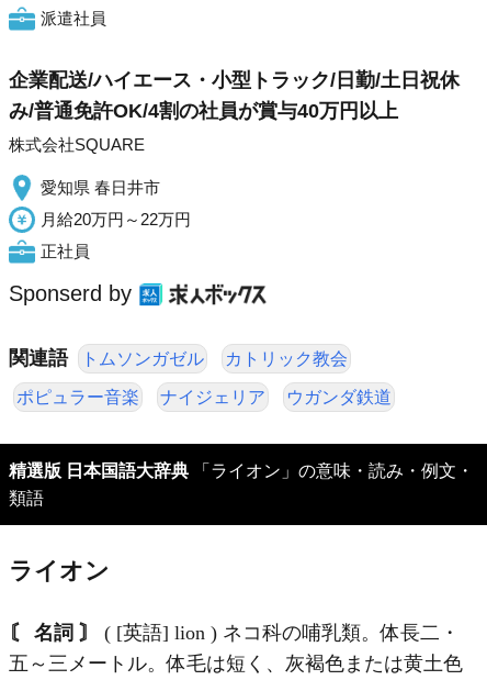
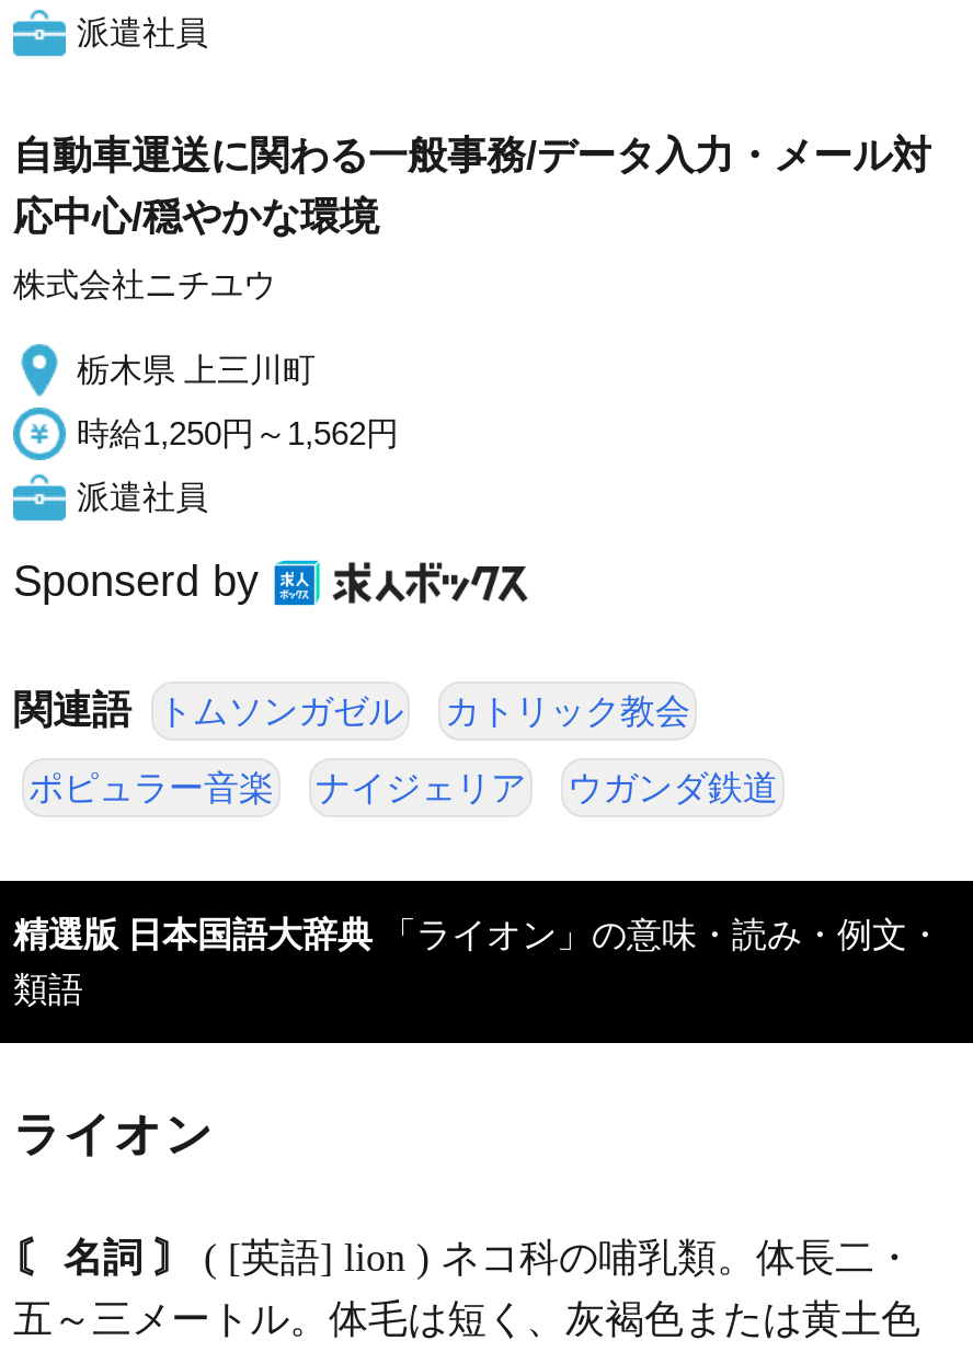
- 企業配送/ハイエース・小型トラック/日勤/土日祝休
- み/普通免許OK/4割の社員が賞与40万円以上
+ 自動車運送に関わる一般事務/データ入力・メール対
+ 応中心/穏やかな環境

- 株式会社SQUARE
+ 株式会社ニチユウ

- 愛知県 春日井市
+ 栃木県 上三川町

- 月給20万円～22万円
+ 時給1,250円～1,562円

- 正社員
+ 派遣社員
